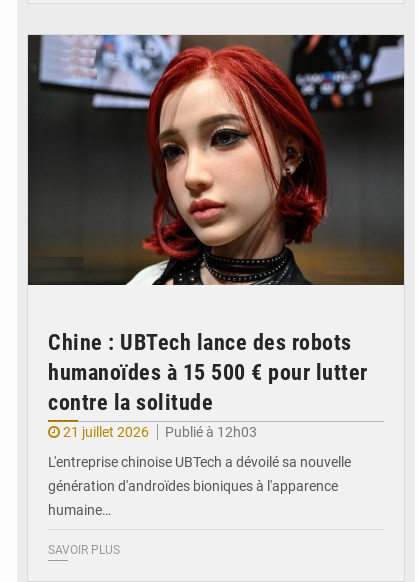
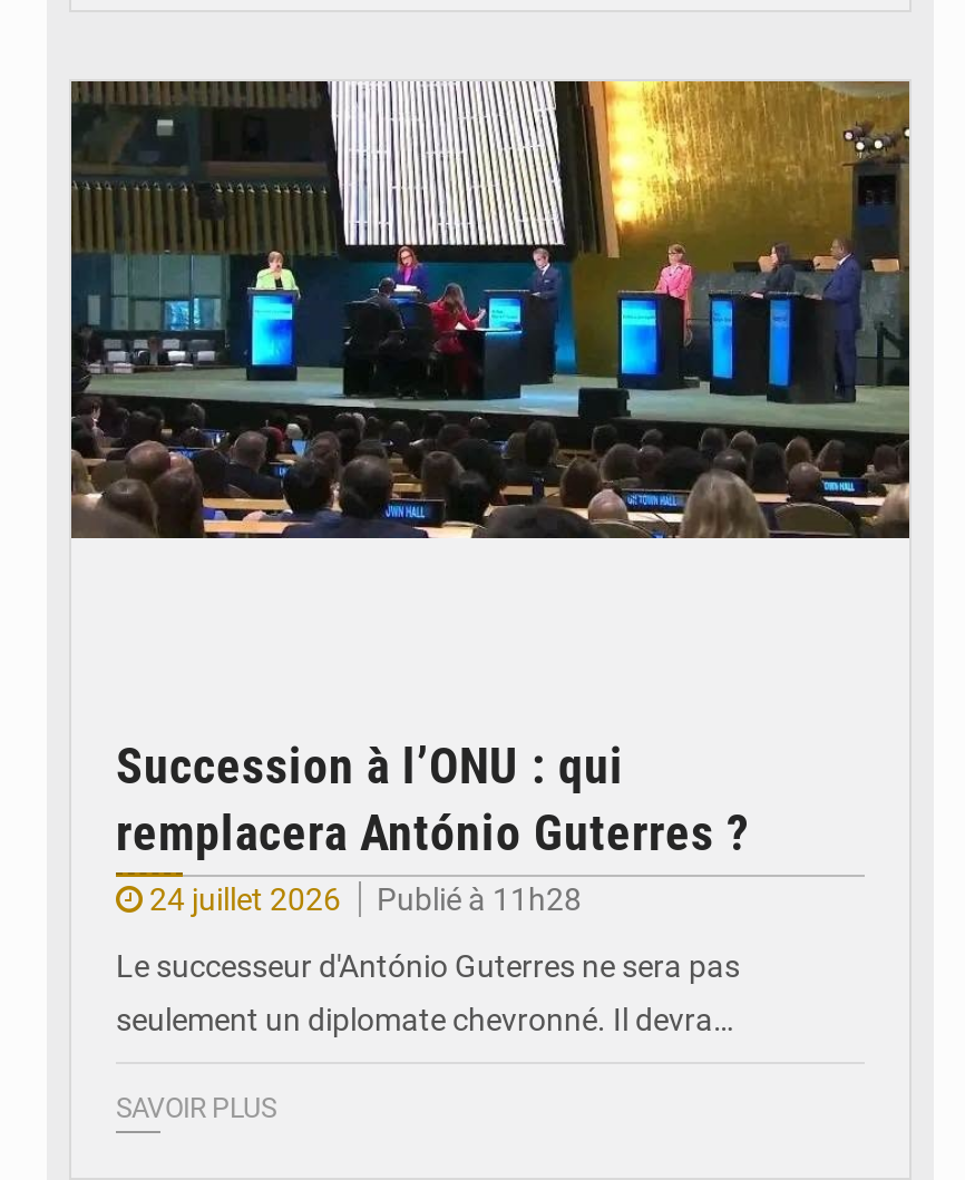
- [image]
+ [image]

- Chine : UBTech lance des robots
- humanoïdes à 15 500 € pour lutter
- contre la solitude
- 21 juillet 2026
- Publié à 12h03
- L'entreprise chinoise UBTech a dévoilé sa nouvelle
- génération d'androïdes bioniques à l'apparence
- humaine…
+ Succession à l’ONU : qui
+ remplacera António Guterres ?
+ 24 juillet 2026
+ Publié à 11h28
+ Le successeur d'António Guterres ne sera pas
+ seulement un diplomate chevronné. Il devra…
